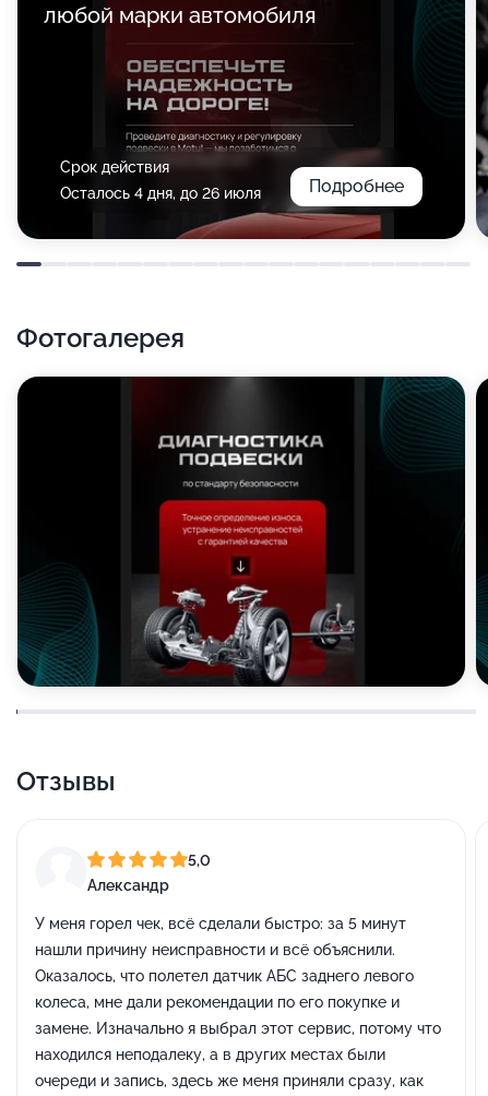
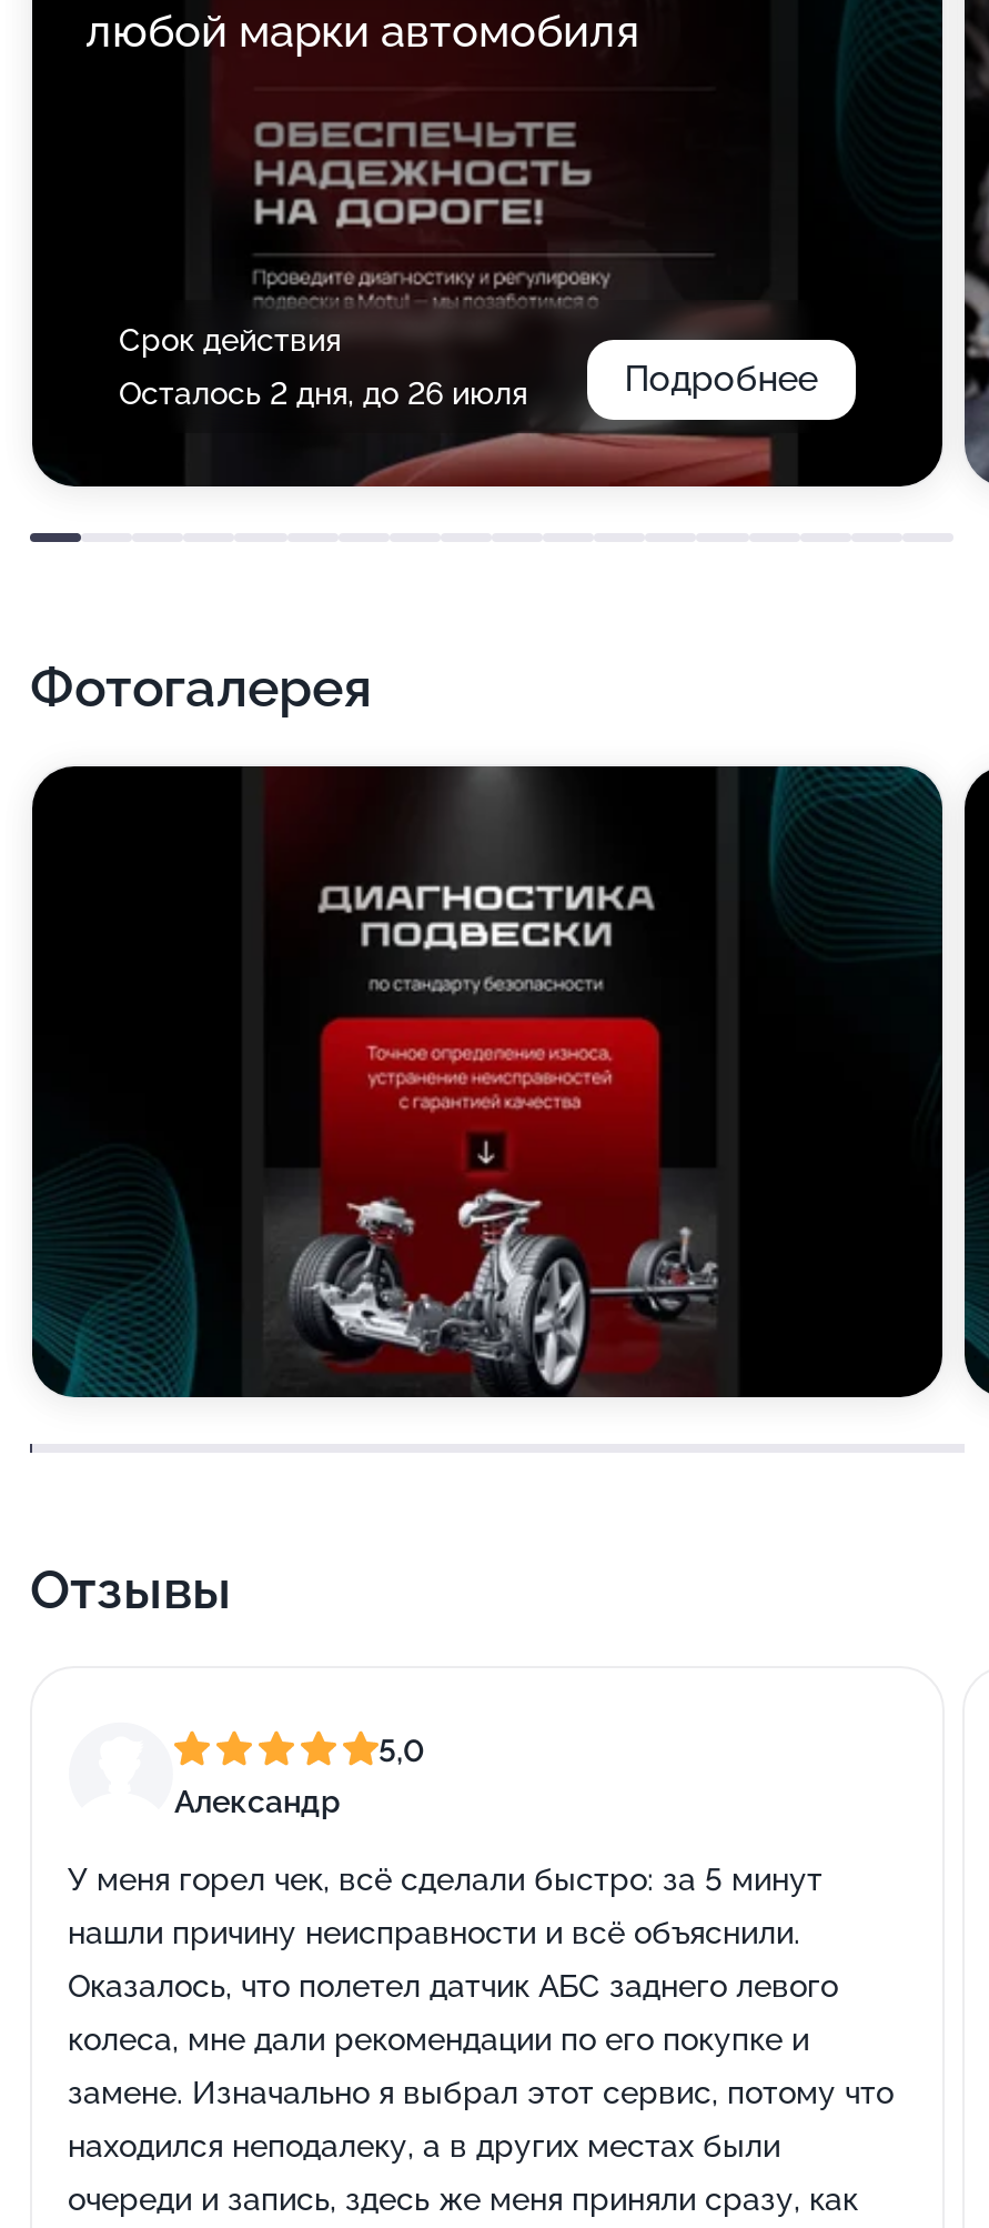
- Осталось 4 дня, до 26 июля
+ Осталось 2 дня, до 26 июля
